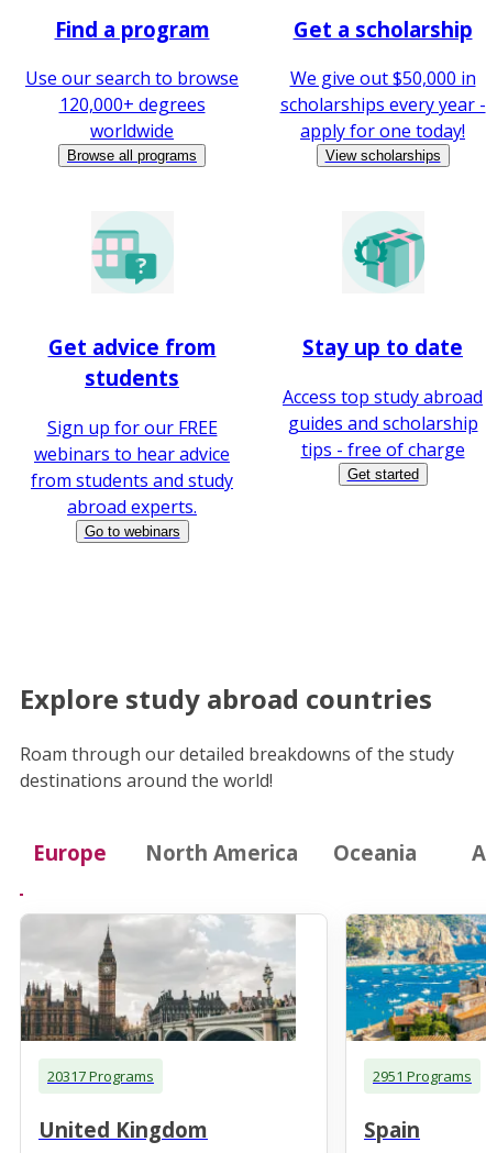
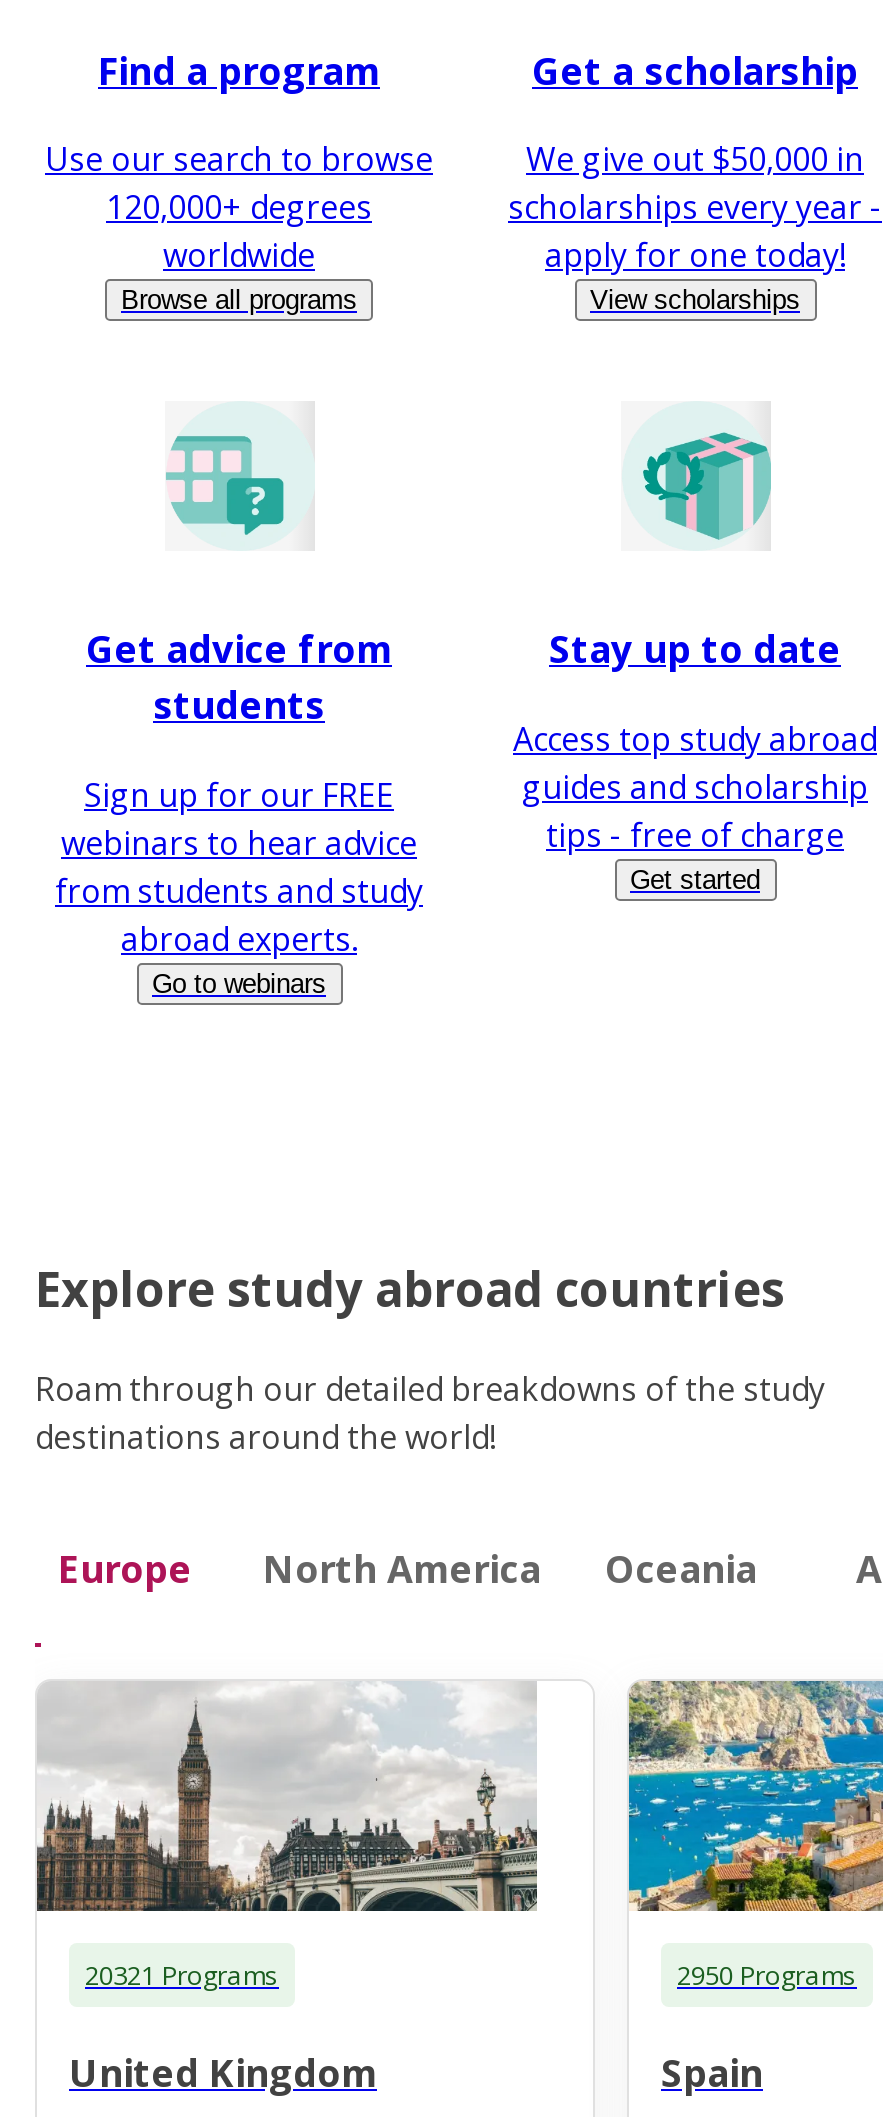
- 20317 Programs
+ 20321 Programs

- 2951 Programs
+ 2950 Programs
